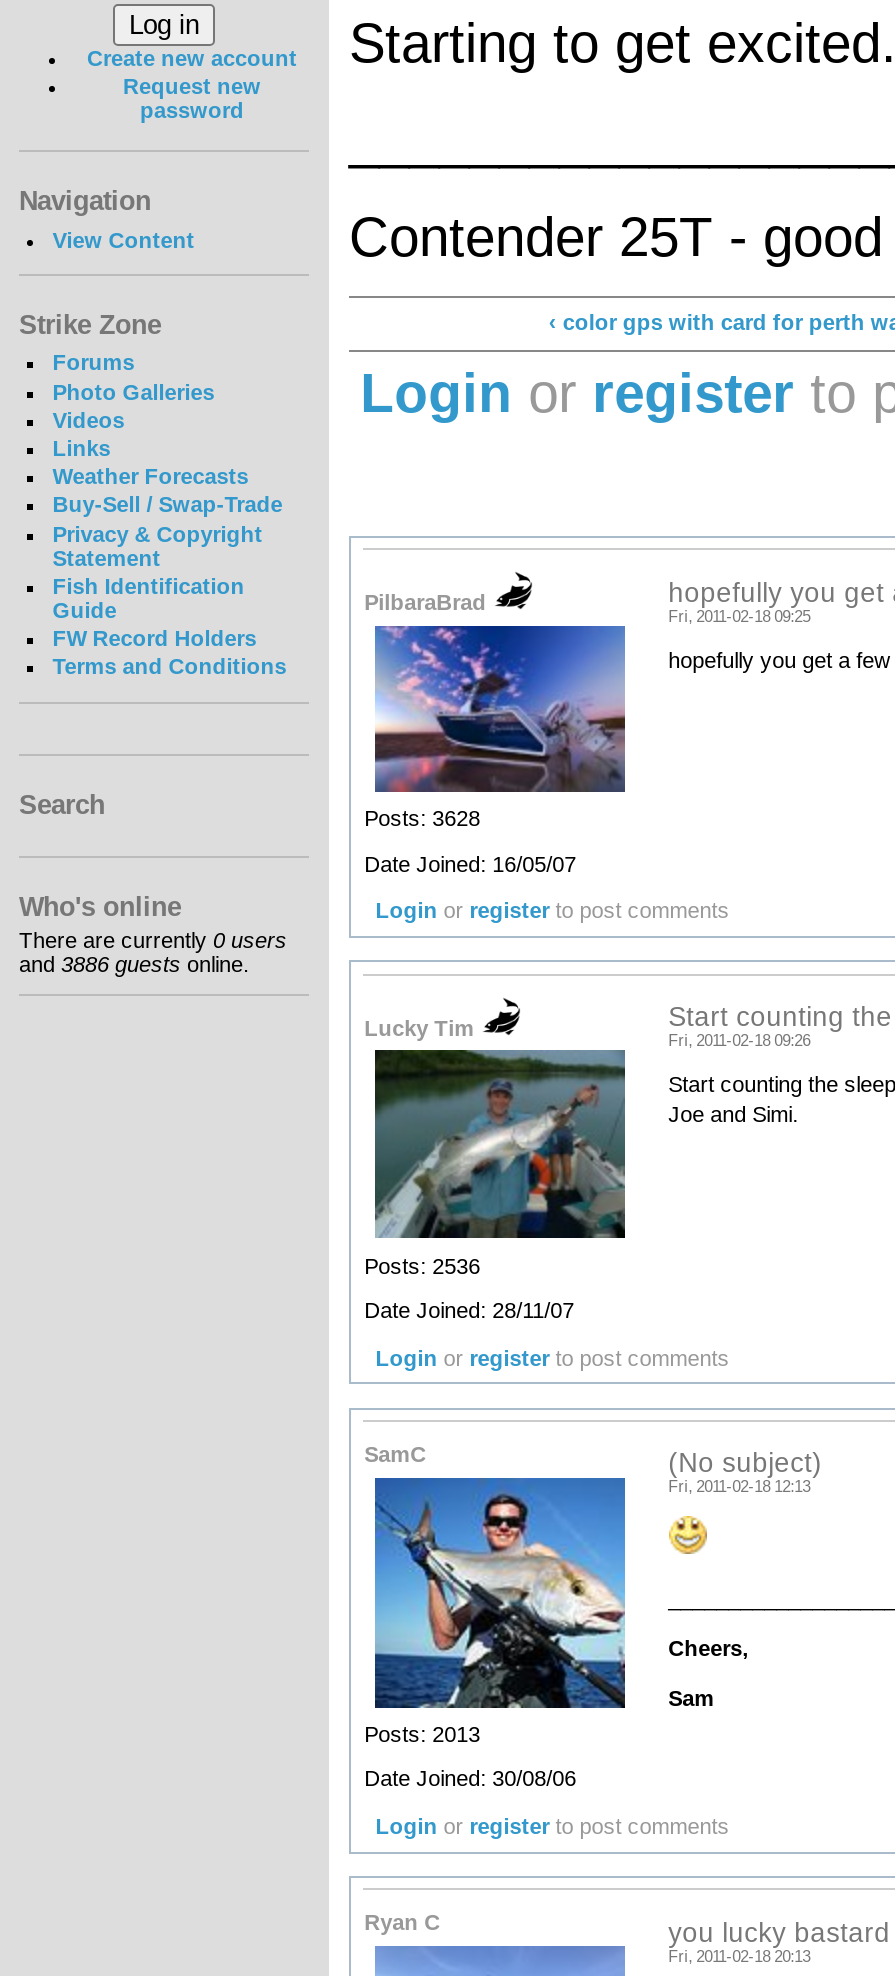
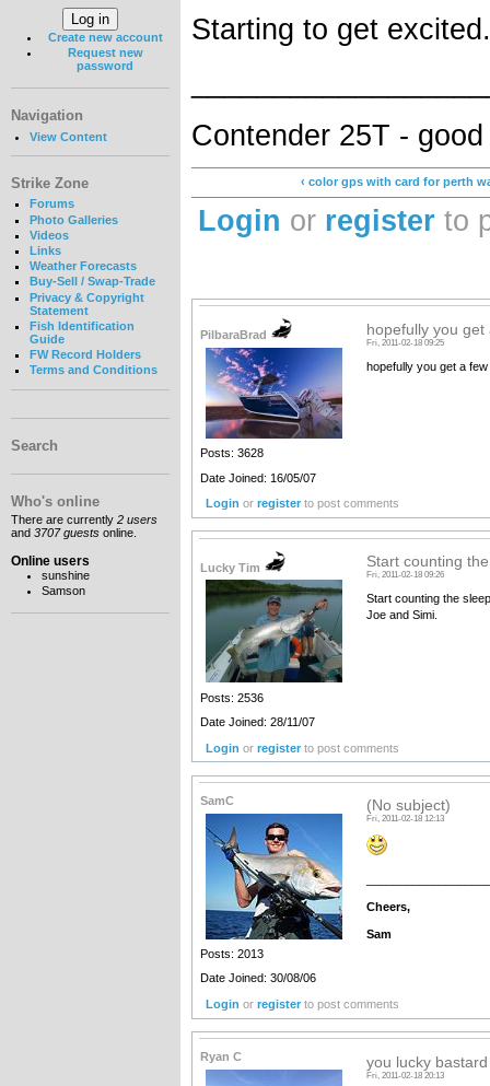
- There are currently 0 users
- and 3886 guests online.
+ There are currently 2 users
+ and 3707 guests online.
+ Online users
+ sunshine
+ Samson
